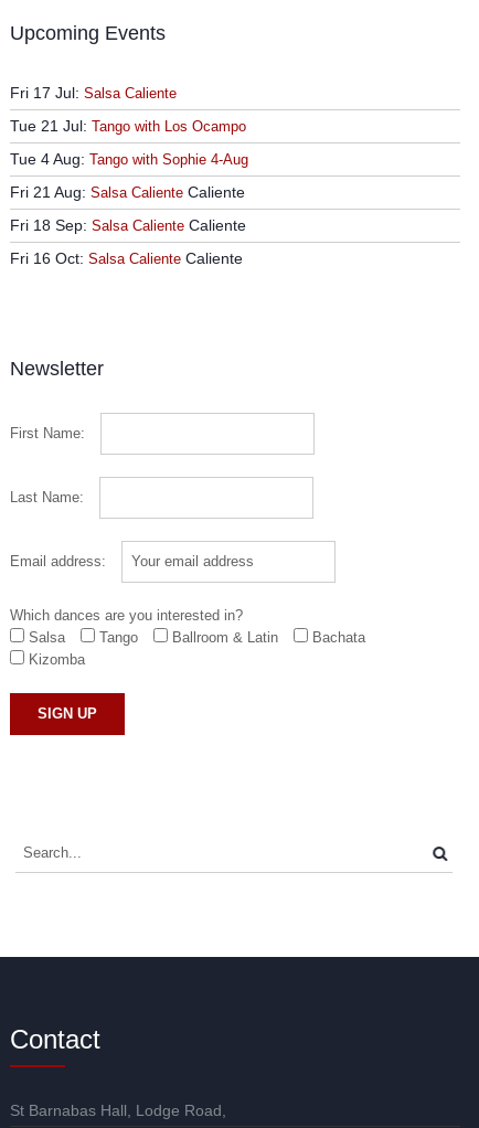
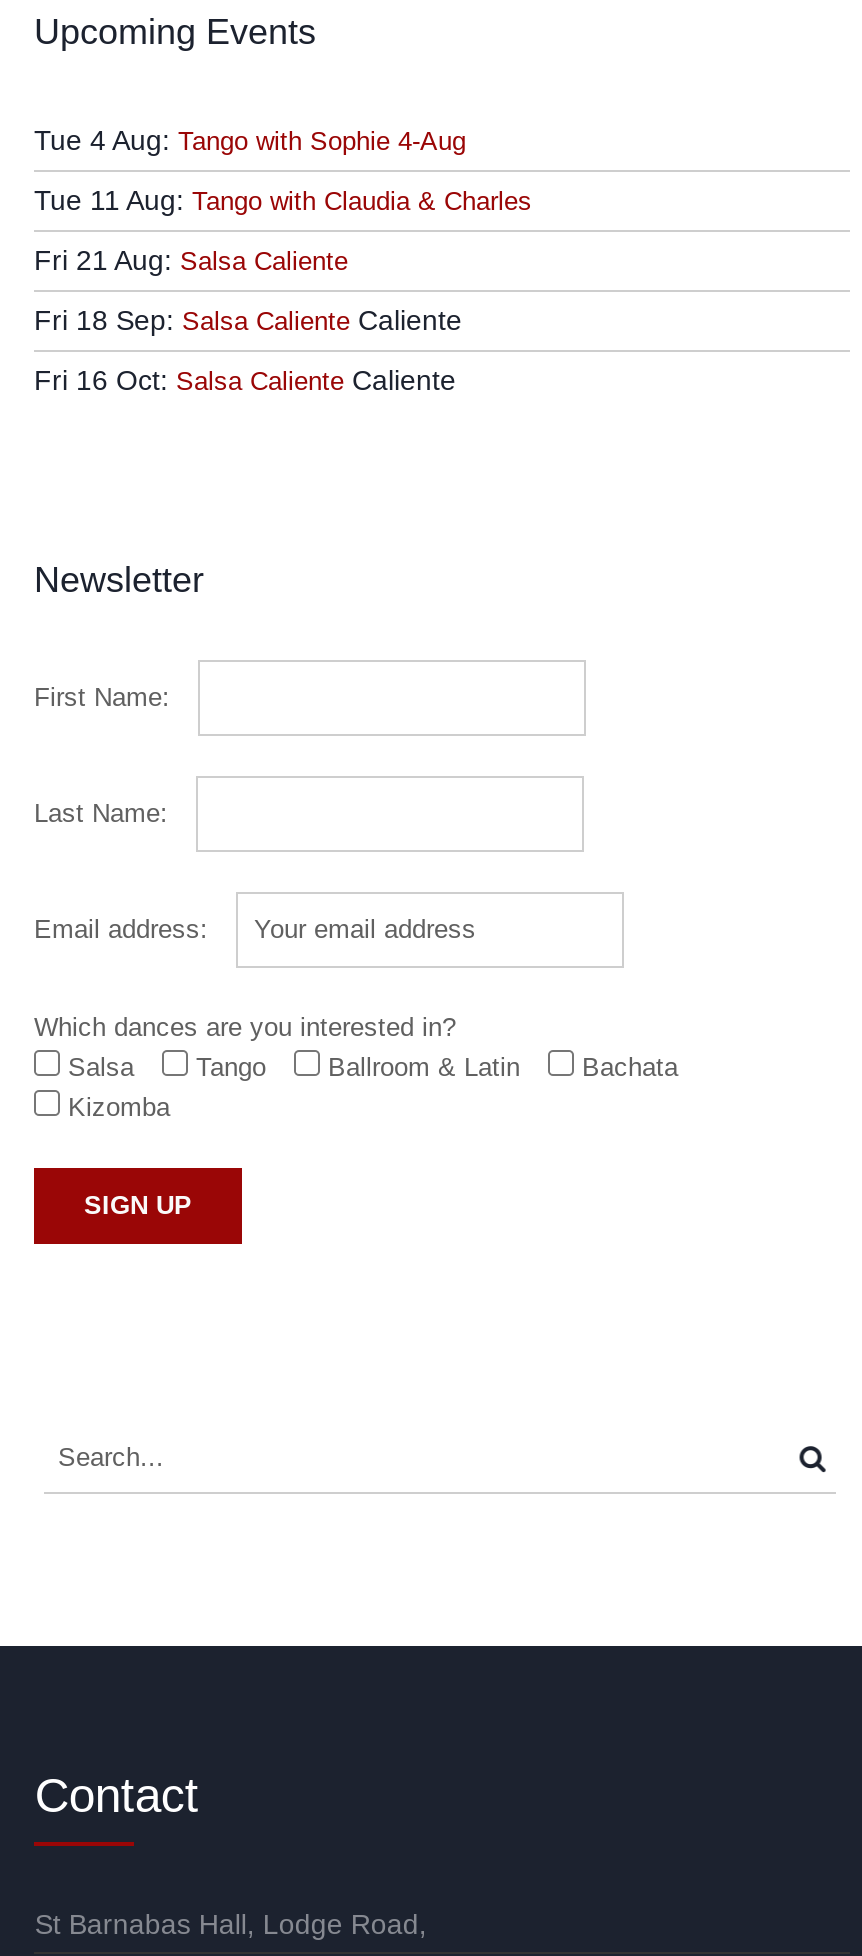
- Fri 17 Jul: Salsa Caliente
- Tue 21 Jul: Tango with Los Ocampo

moved up: Tue 4 Aug: Tango with Sophie 4-Aug

- Fri 21 Aug: Salsa Caliente Caliente
+ Tue 11 Aug: Tango with Claudia & Charles
+ Fri 21 Aug: Salsa Caliente
